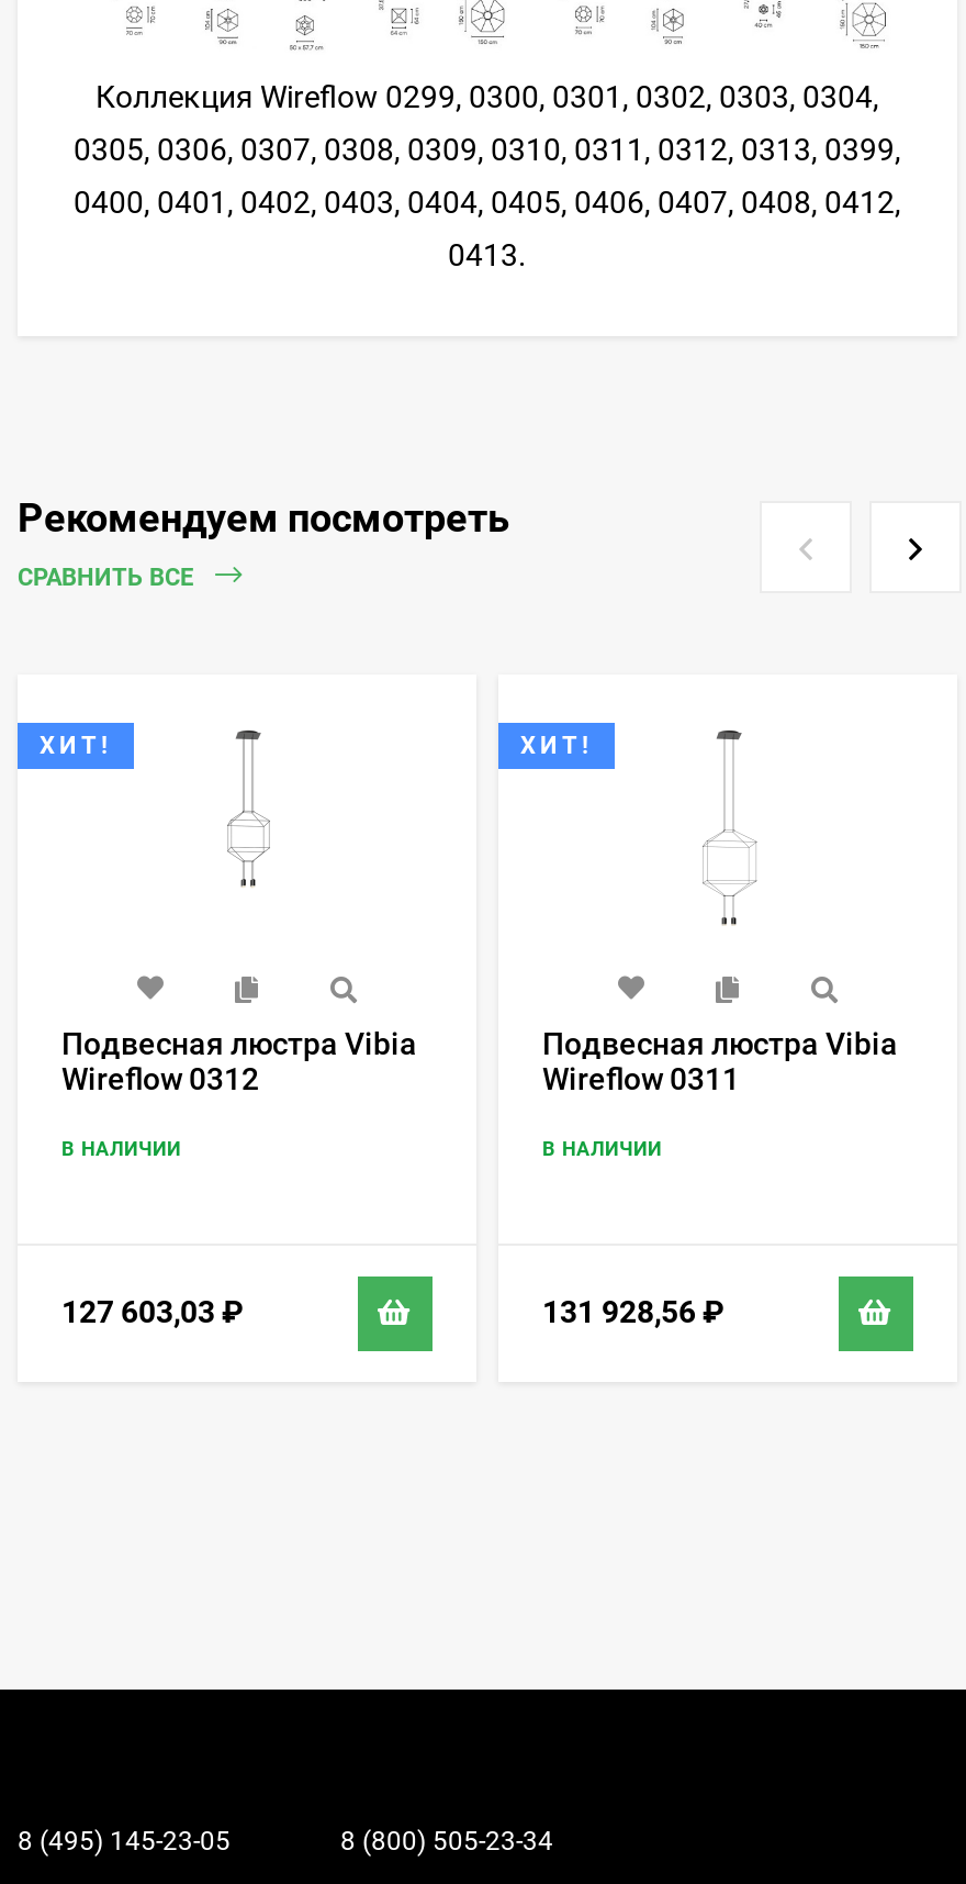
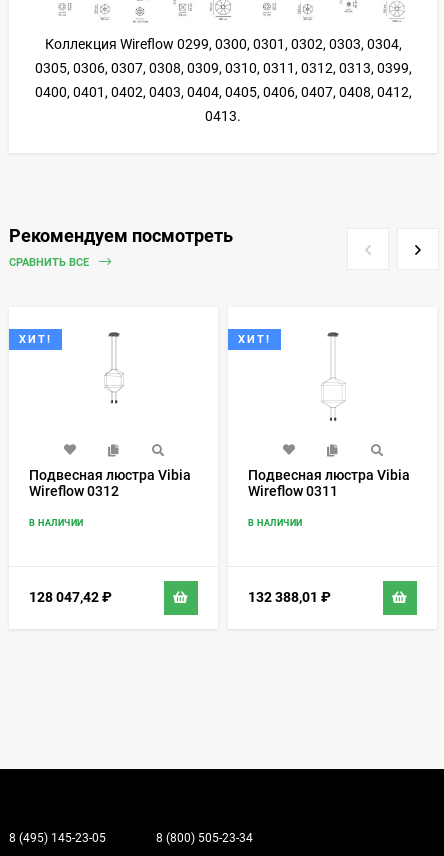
- 127 603,03 ₽
+ 128 047,42 ₽

- 131 928,56 ₽
+ 132 388,01 ₽
